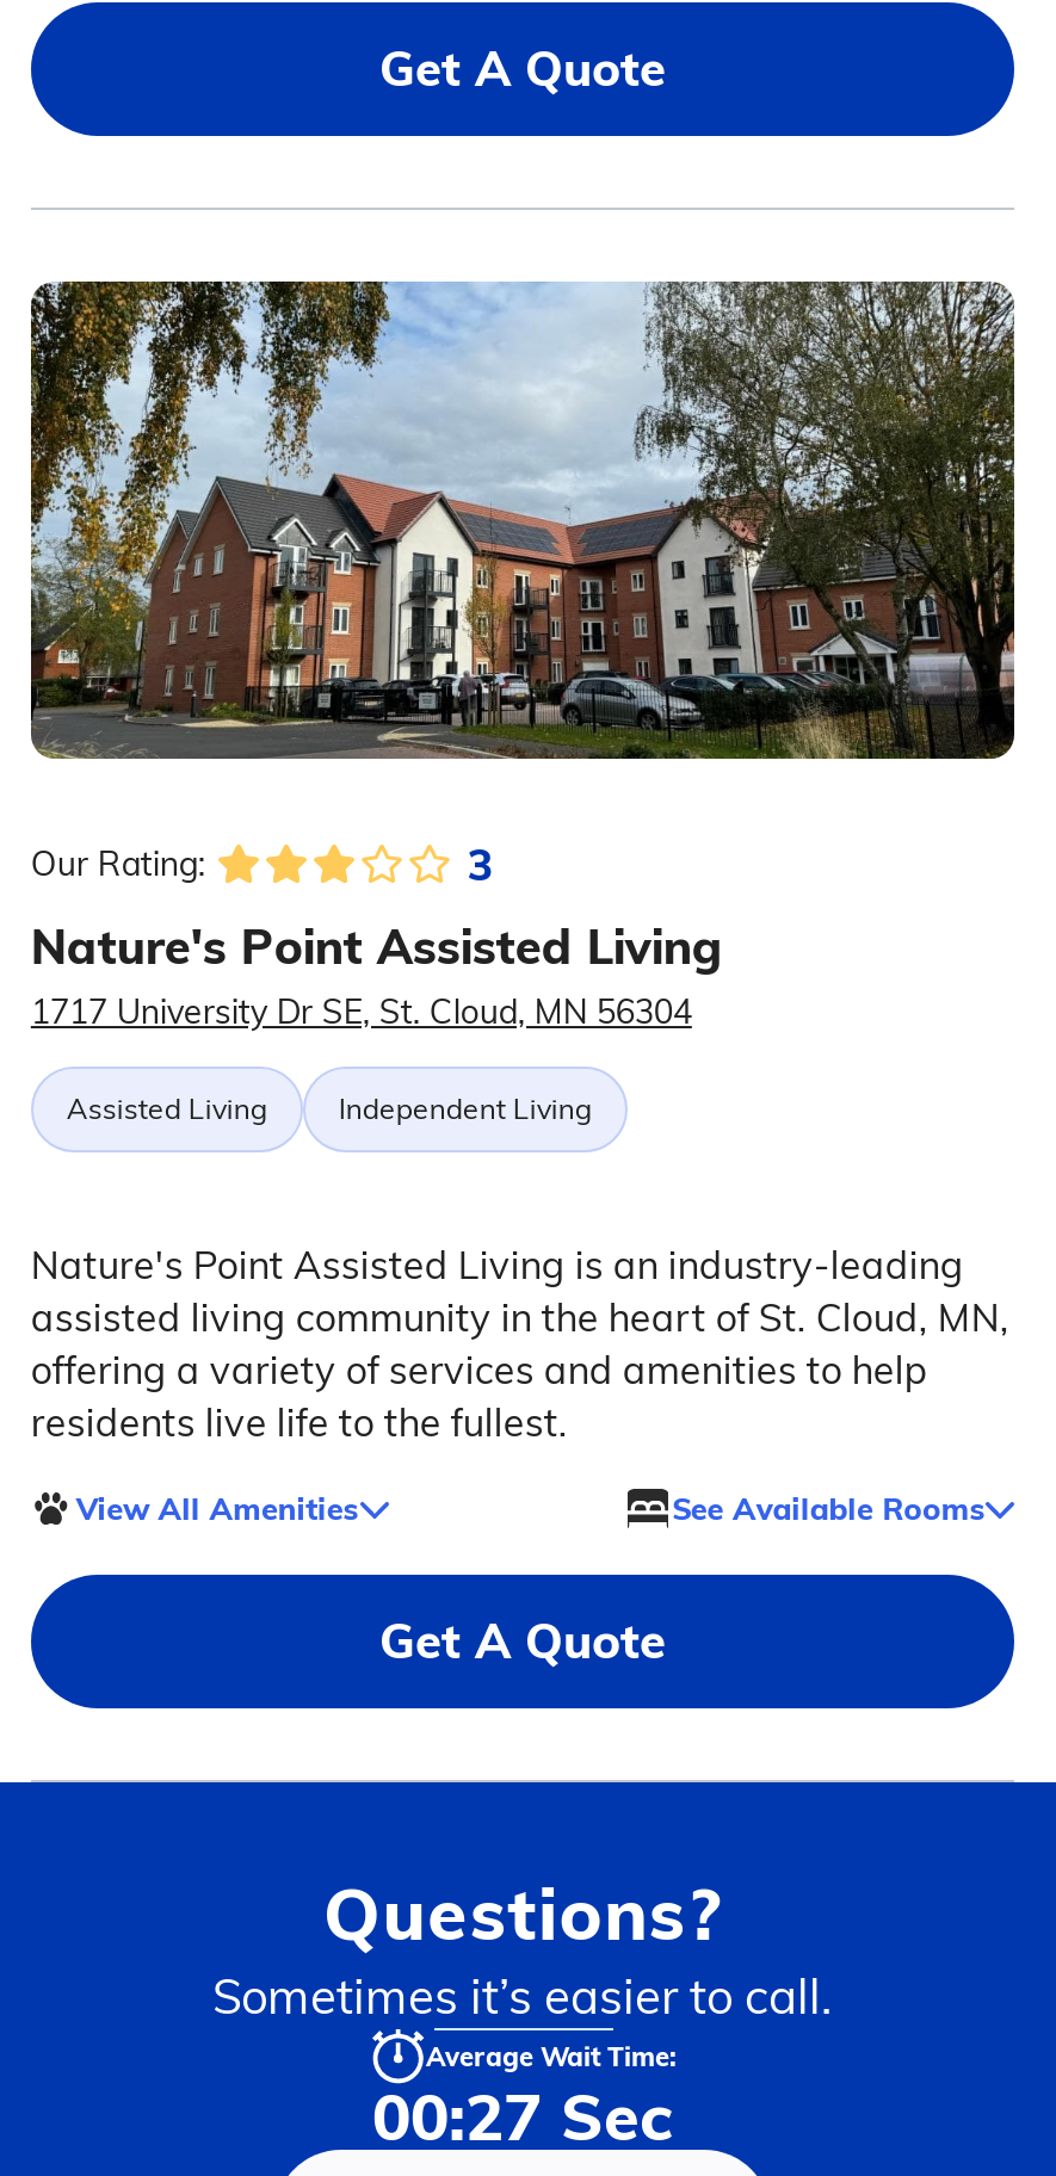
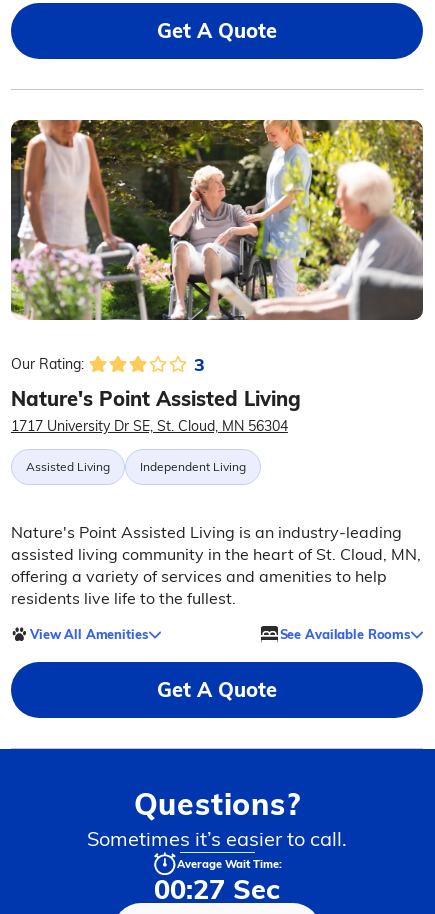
- [image]
+ [image]
